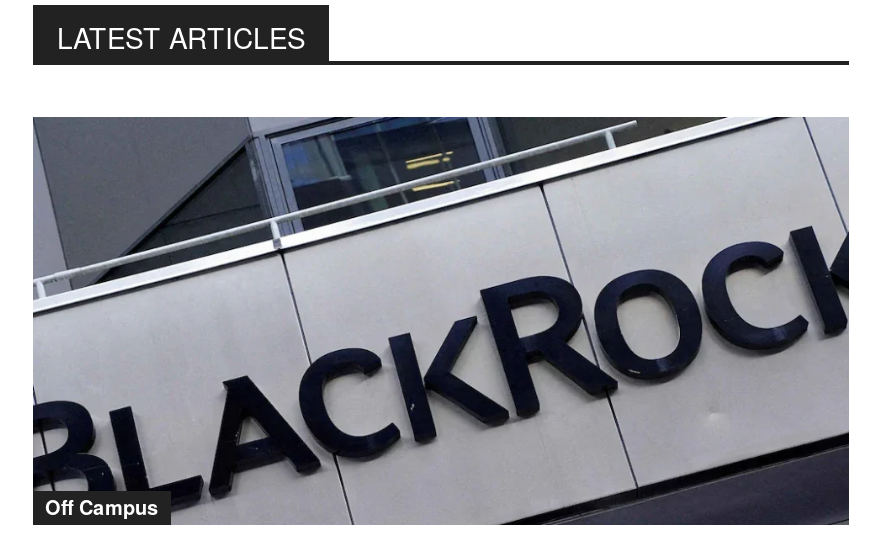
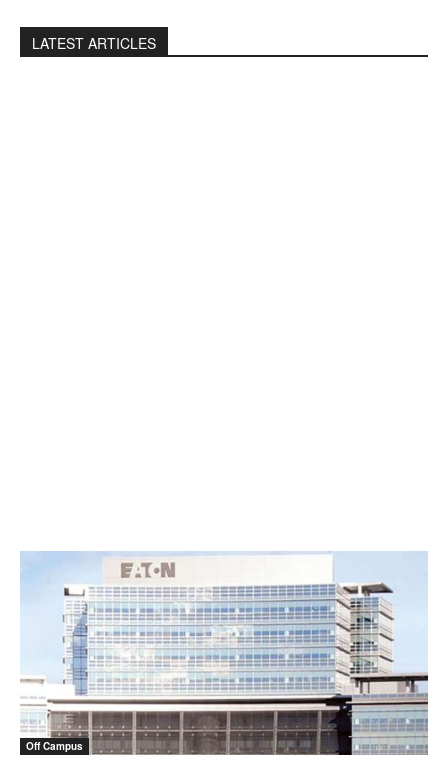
- [image]
+ [image]
